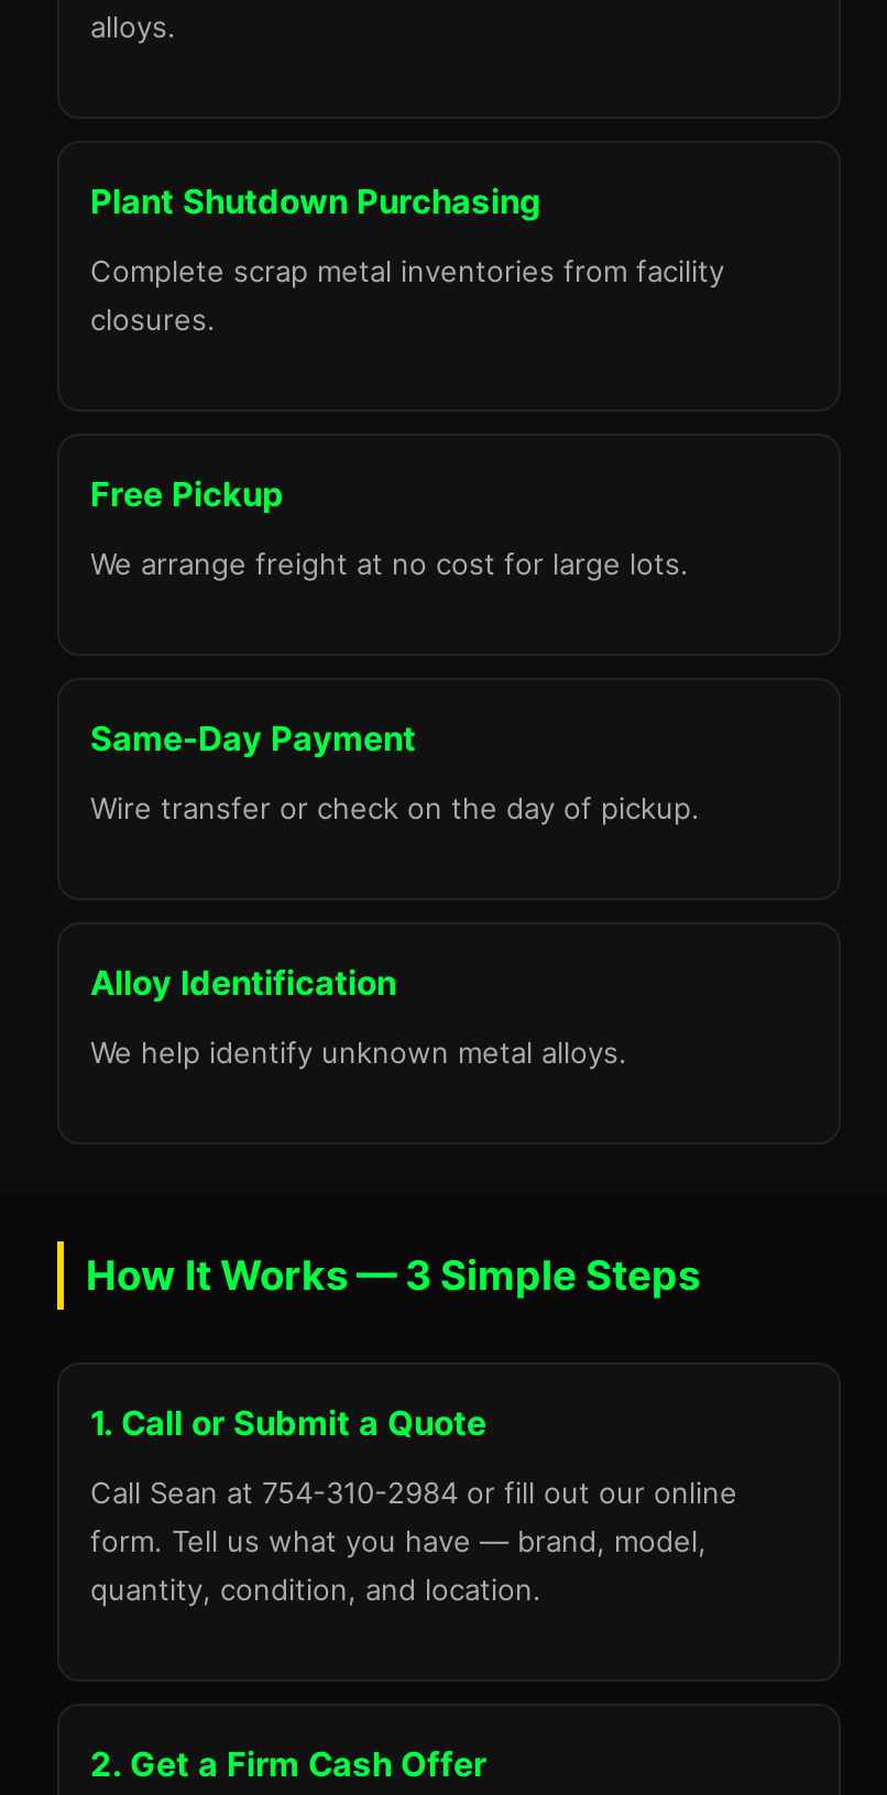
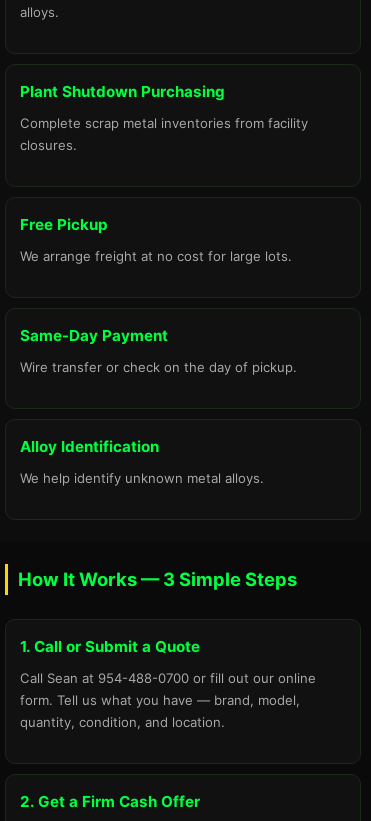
- Call Sean at 754-310-2984 or fill out our online
+ Call Sean at 954-488-0700 or fill out our online
